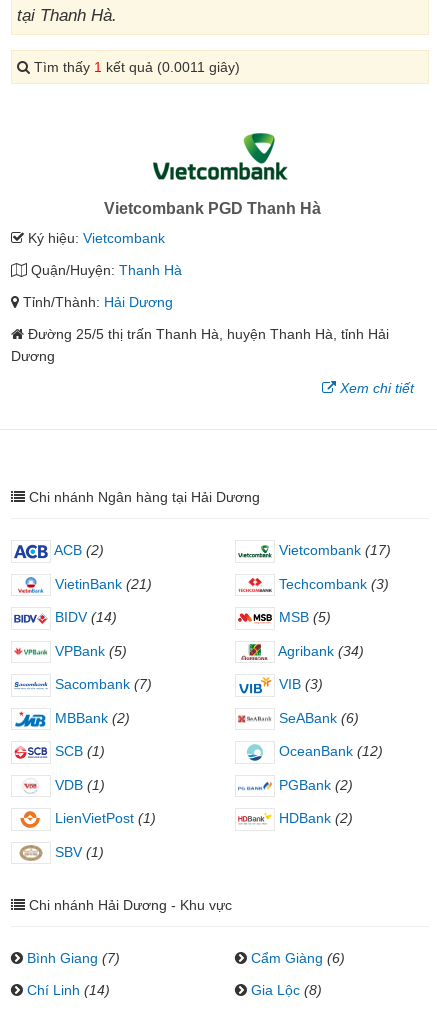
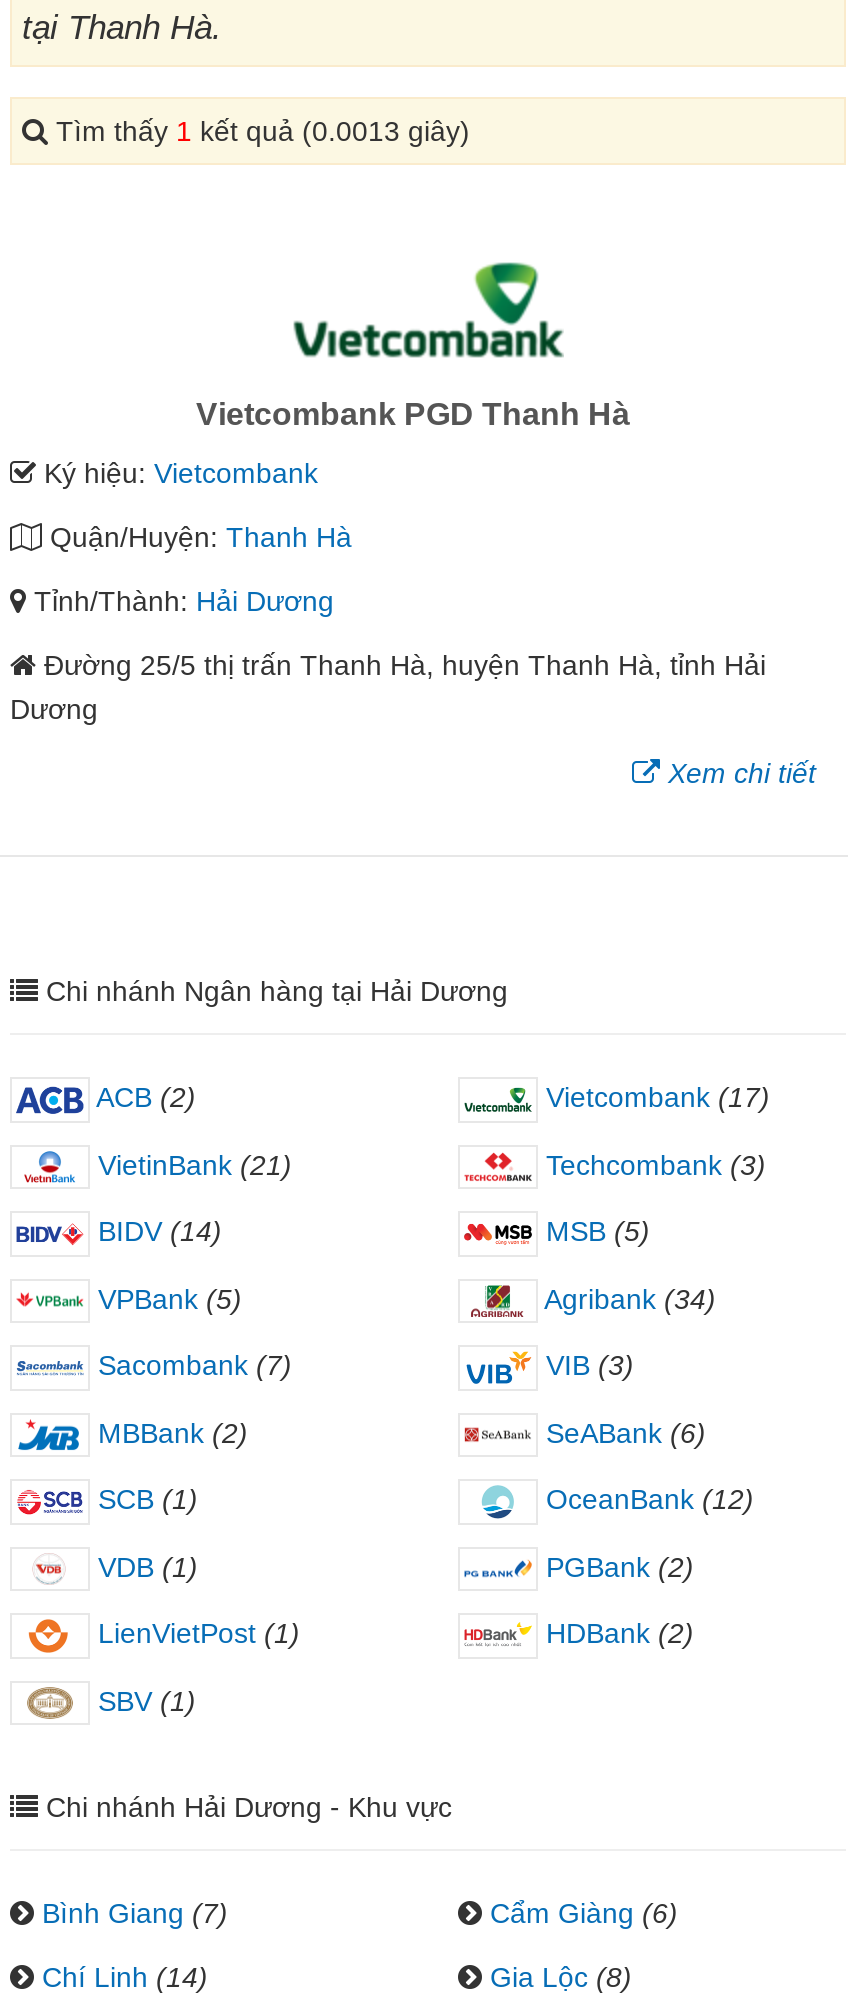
- Tìm thấy 1 kết quả (0.0011 giây)
+ Tìm thấy 1 kết quả (0.0013 giây)
